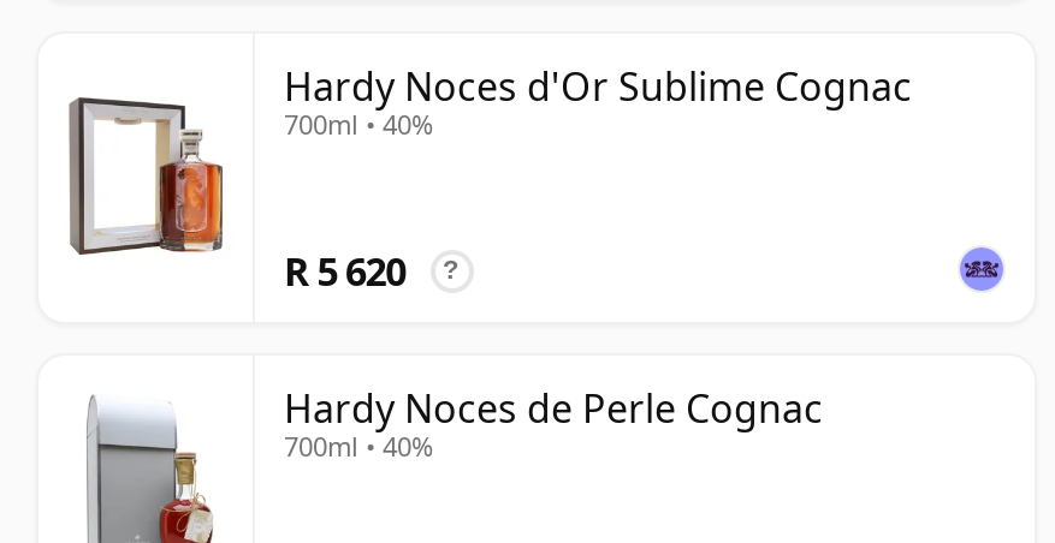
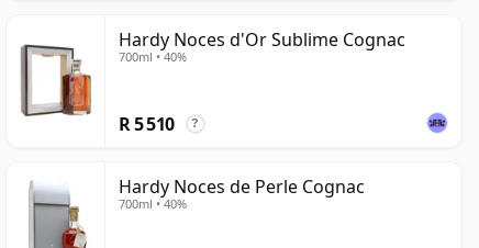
- R 5 620
+ R 5 510
